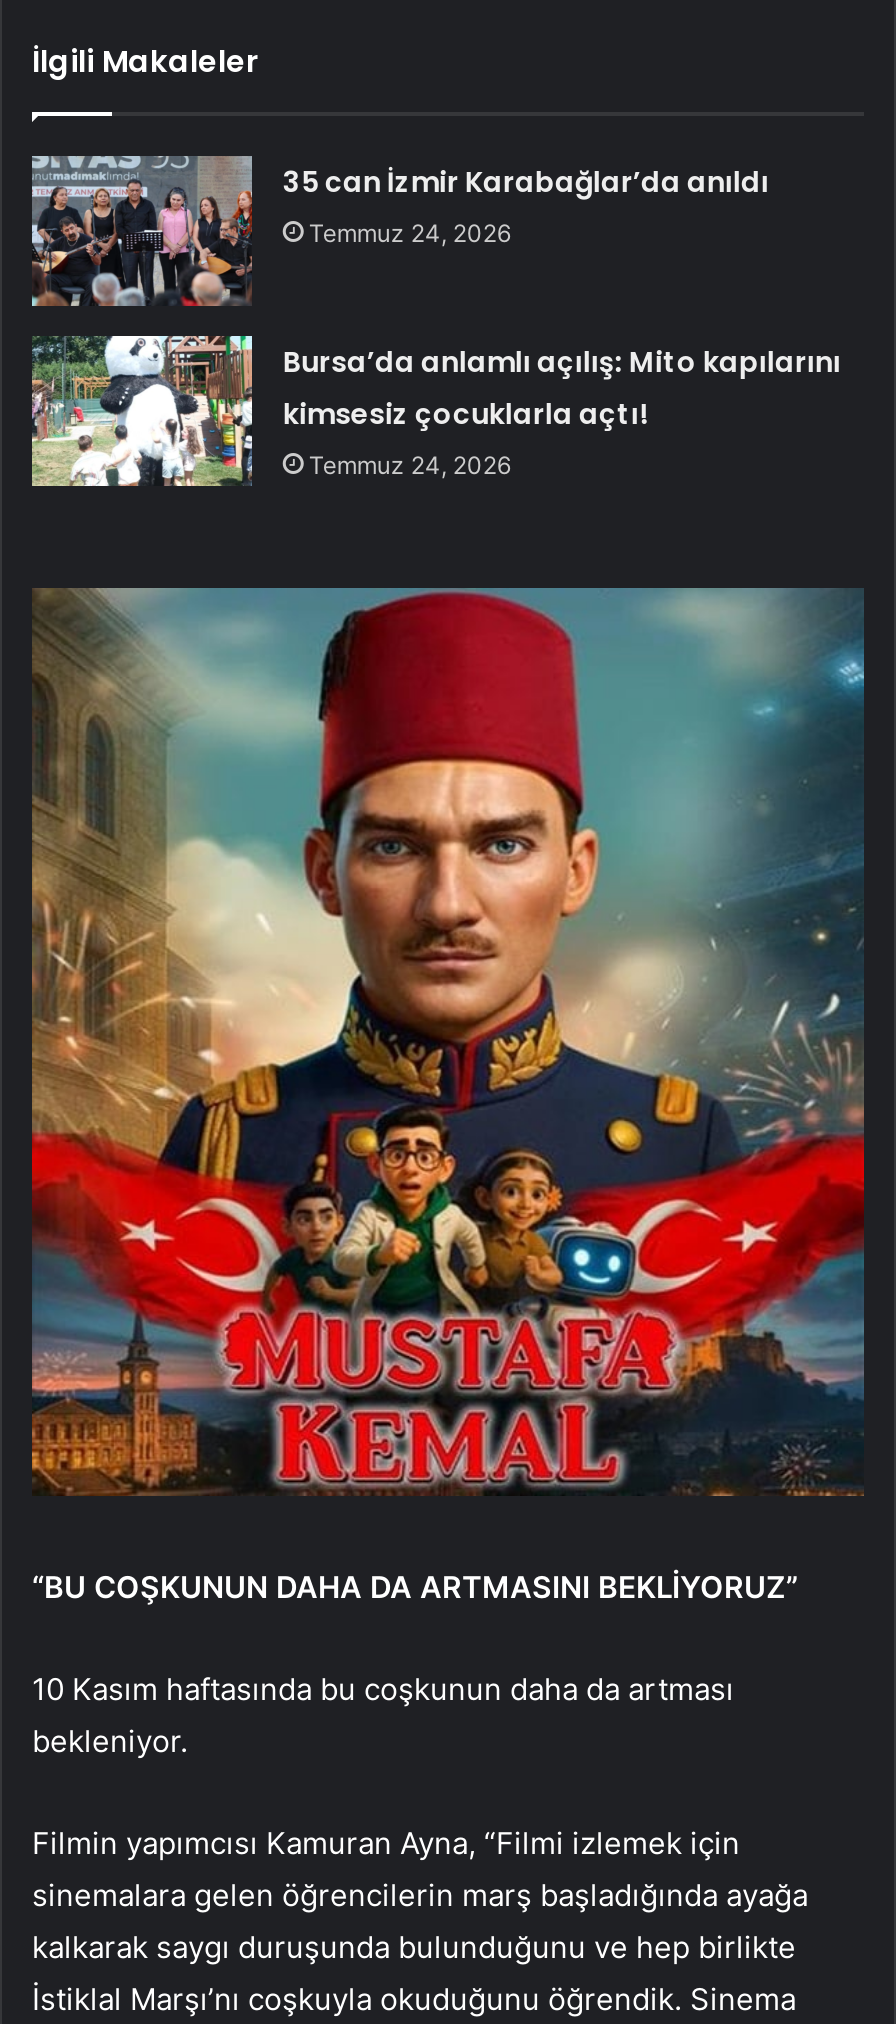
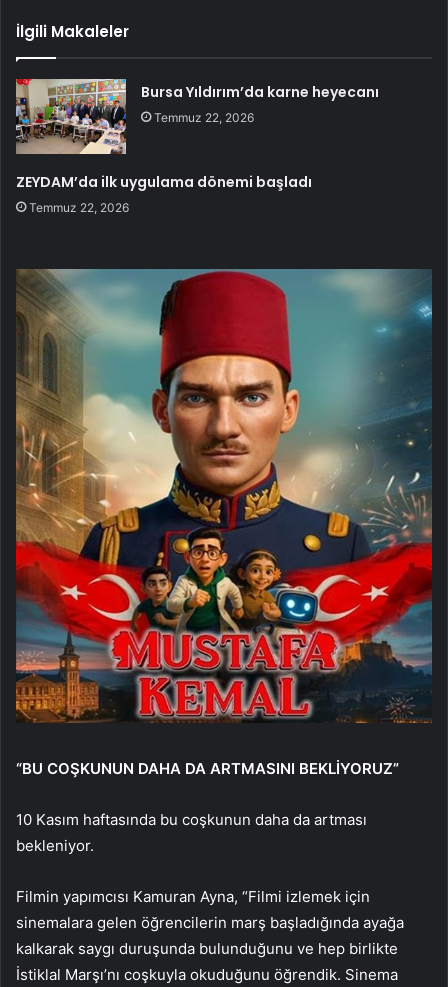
- [image]
- 35 can İzmir Karabağlar’da anıldı
- Temmuz 24, 2026
+ [image]
+ Bursa Yıldırım’da karne heyecanı
+ Temmuz 22, 2026

- Bursa’da anlamlı açılış: Mito kapılarını
- kimsesiz çocuklarla açtı!
- Temmuz 24, 2026
+ ZEYDAM’da ilk uygulama dönemi başladı
+ Temmuz 22, 2026
